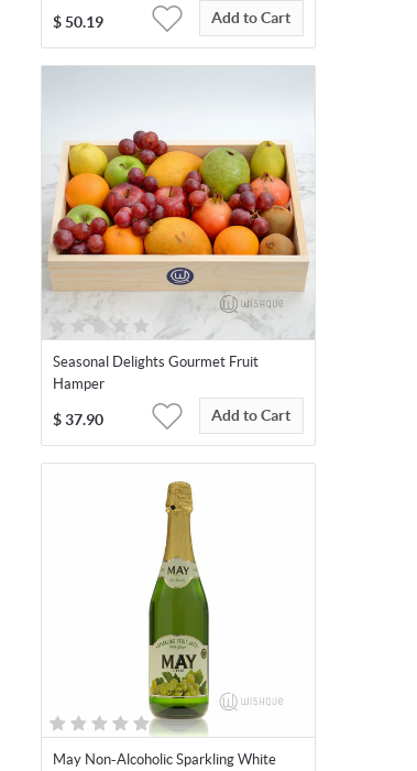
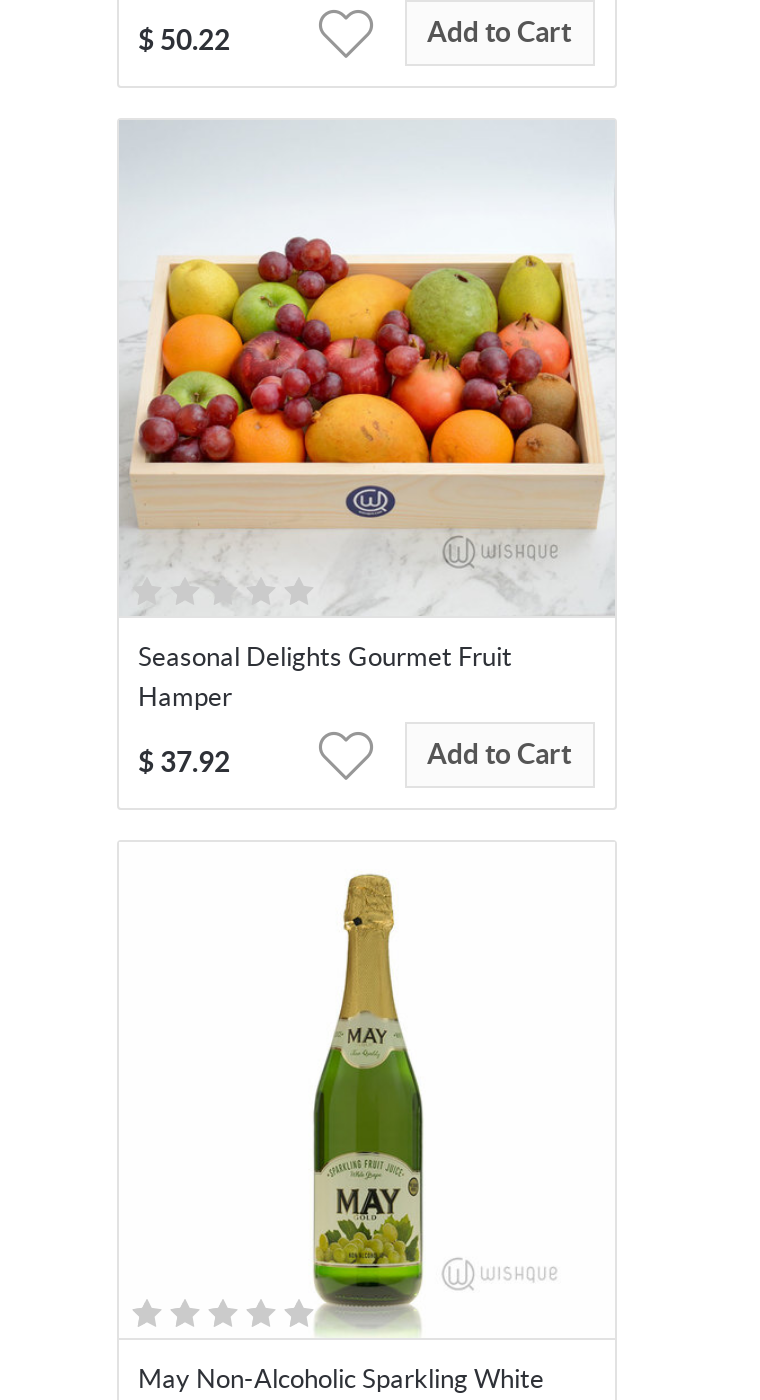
- $ 50.19
+ $ 50.22

- $ 37.90
+ $ 37.92
